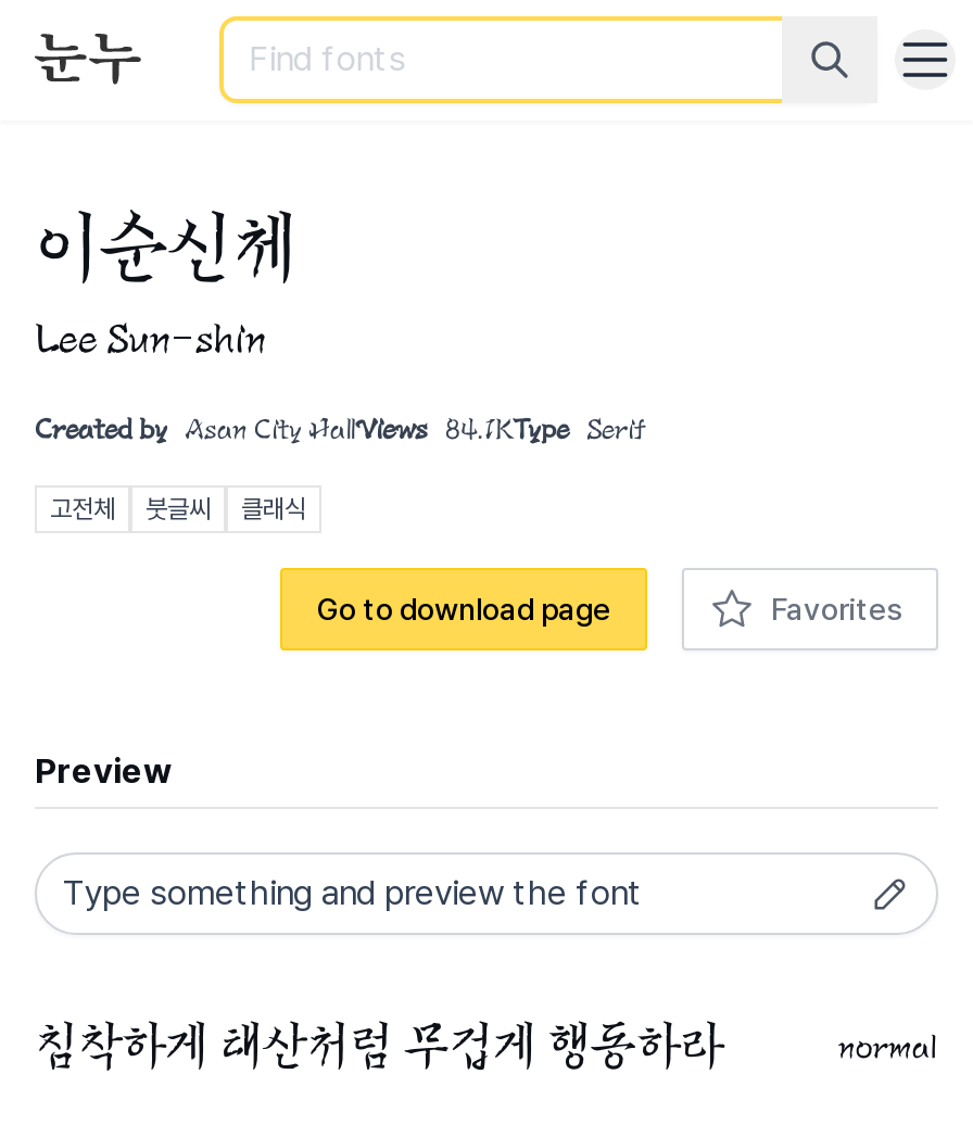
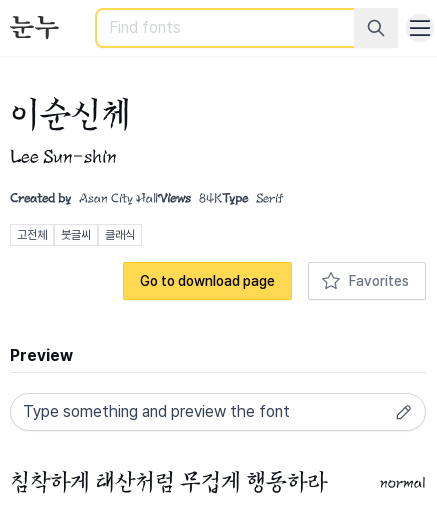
- Created by Asan City HallViews 84.1KType Serif
+ Created by Asan City HallViews 84KType Serif
